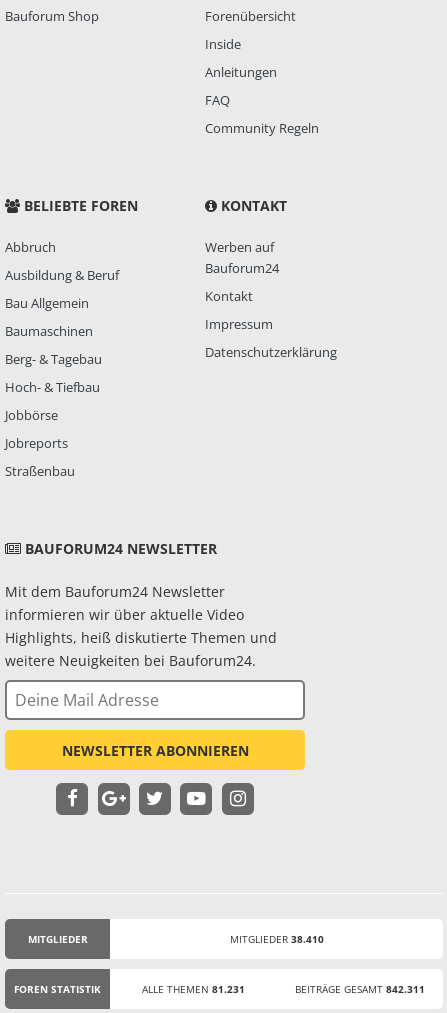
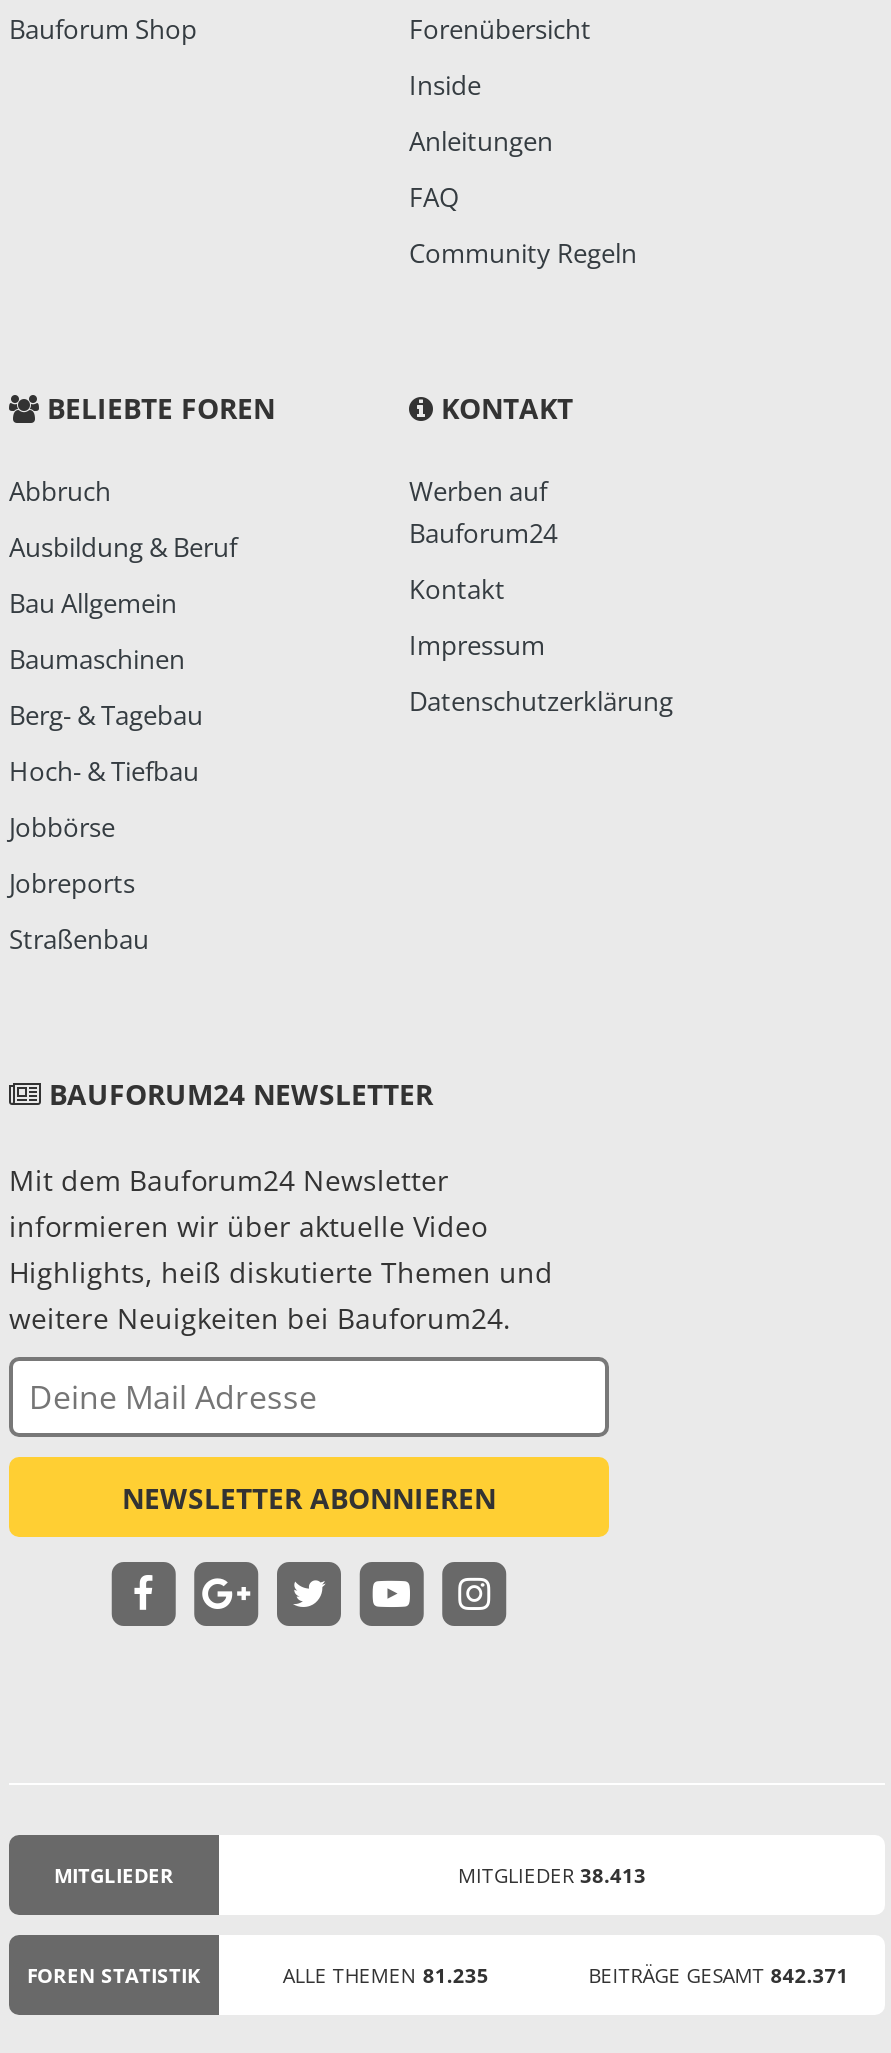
- MITGLIEDER 38.410
+ MITGLIEDER 38.413

- ALLE THEMEN 81.231
+ ALLE THEMEN 81.235

- BEITRÄGE GESAMT 842.311
+ BEITRÄGE GESAMT 842.371
